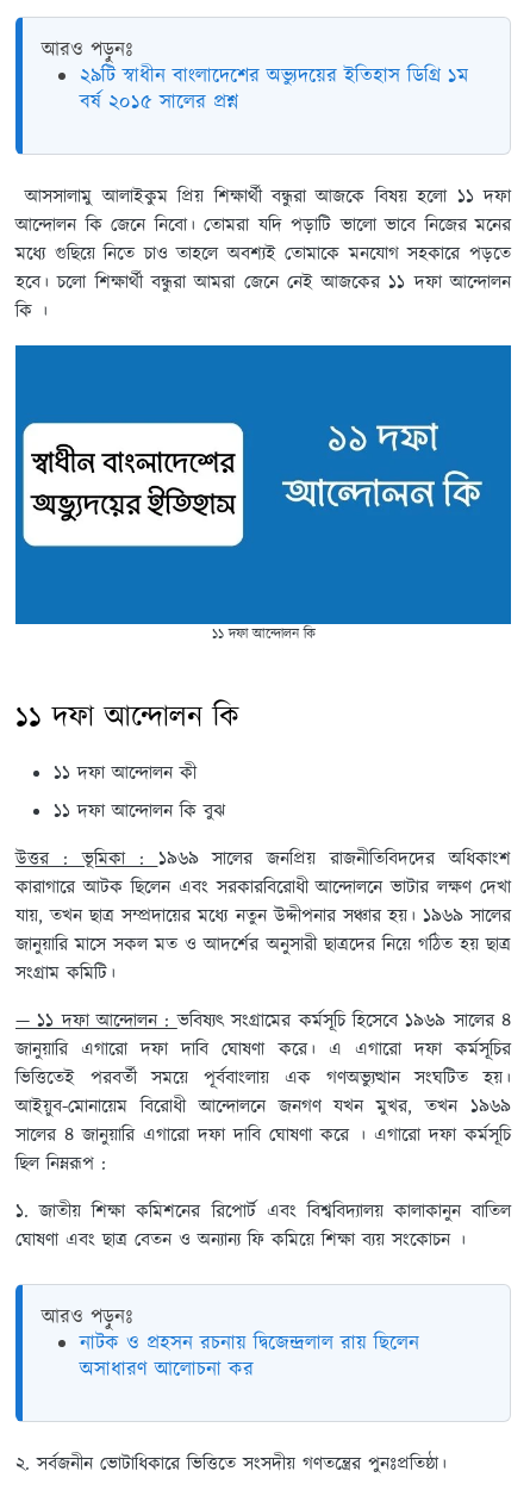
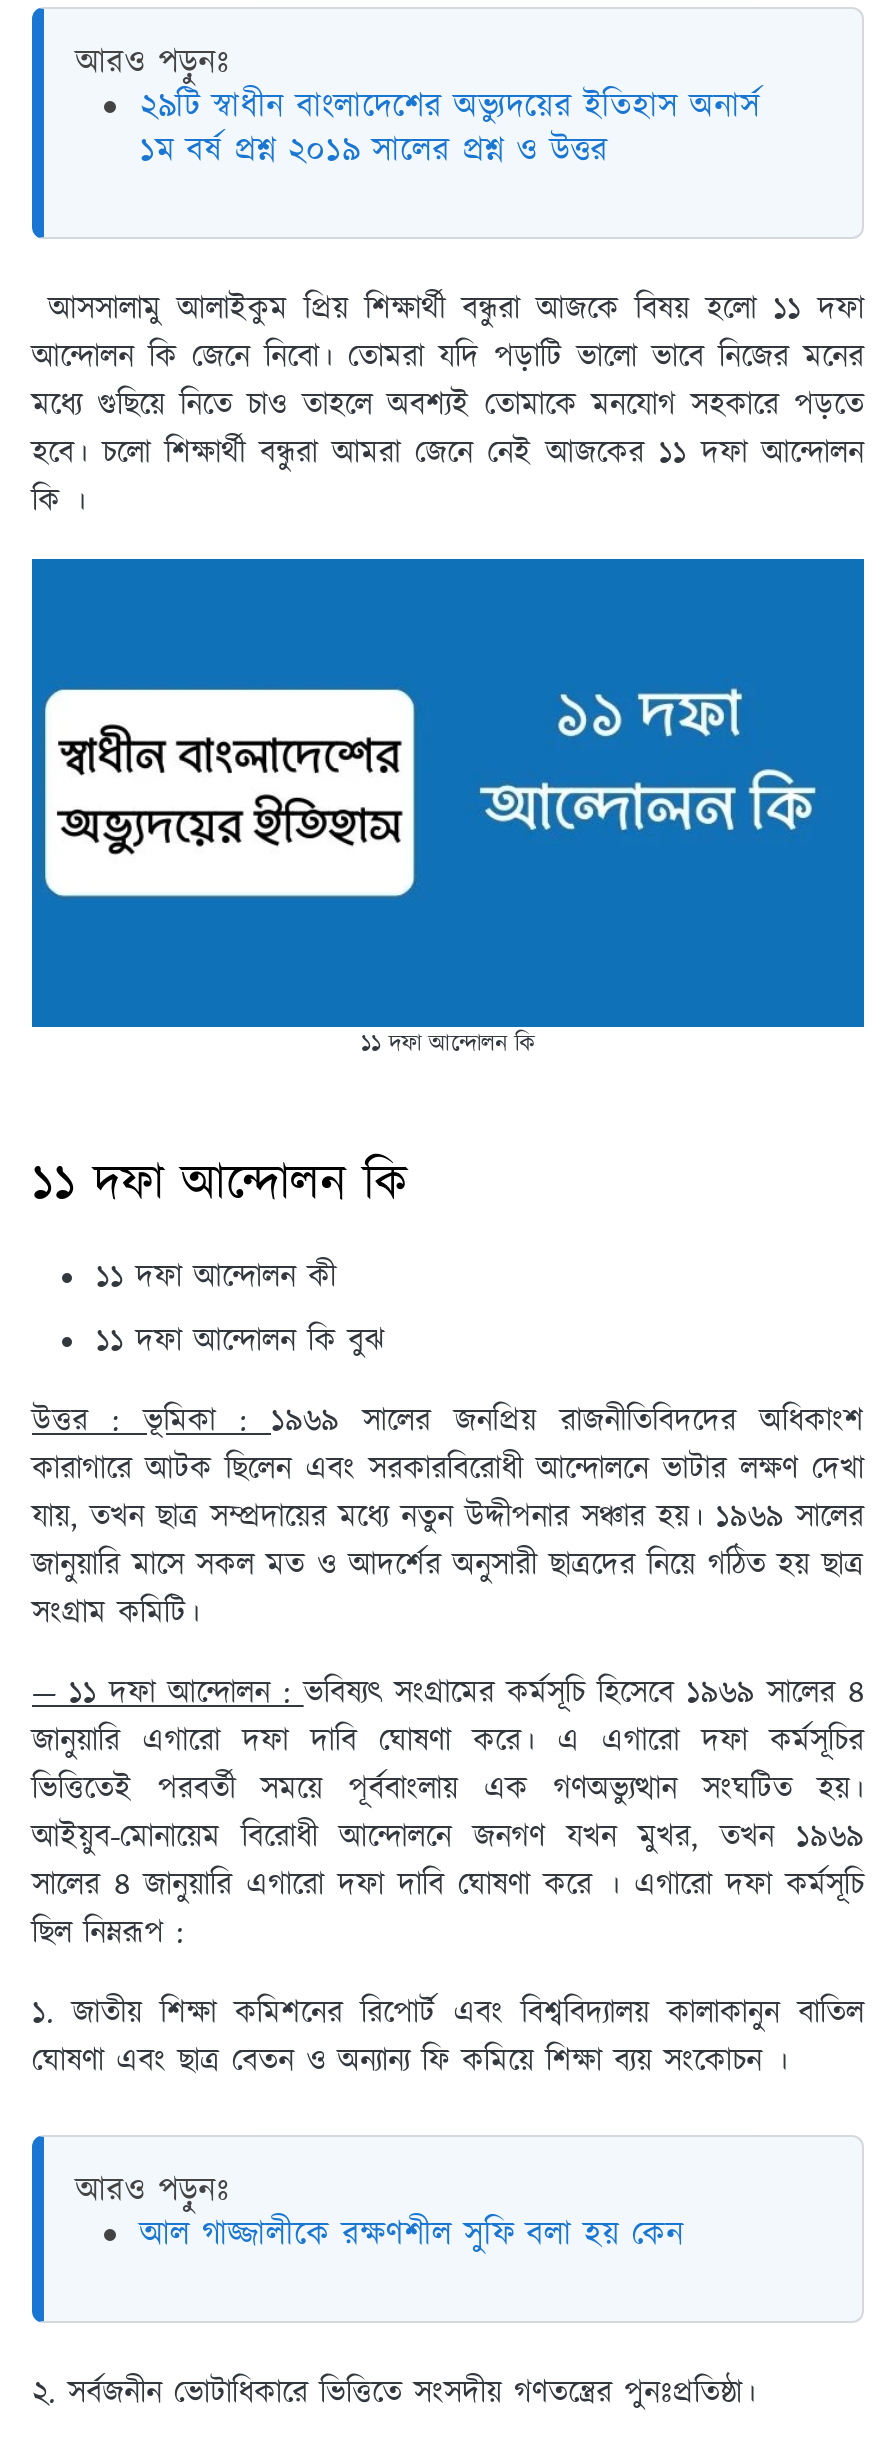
- ২৯টি স্বাধীন বাংলাদেশের অভ্যুদয়ের ইতিহাস ডিগ্রি ১ম
- বর্ষ ২০১৫ সালের প্রশ্ন
+ ২৯টি স্বাধীন বাংলাদেশের অভ্যুদয়ের ইতিহাস অনার্স
+ ১ম বর্ষ প্রশ্ন ২০১৯ সালের প্রশ্ন ও উত্তর

- নাটক ও প্রহসন রচনায় দ্বিজেন্দ্রলাল রায় ছিলেন
- অসাধারণ আলোচনা কর
+ আল গাজ্জালীকে রক্ষণশীল সুফি বলা হয় কেন
